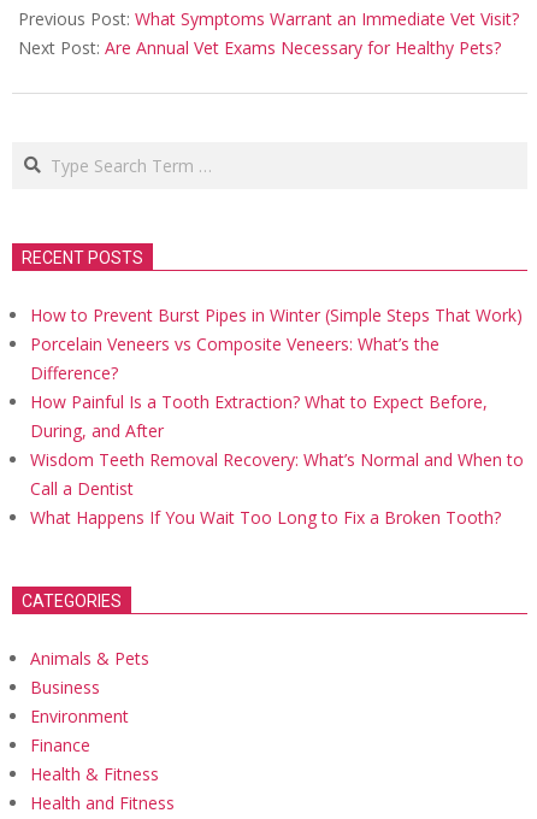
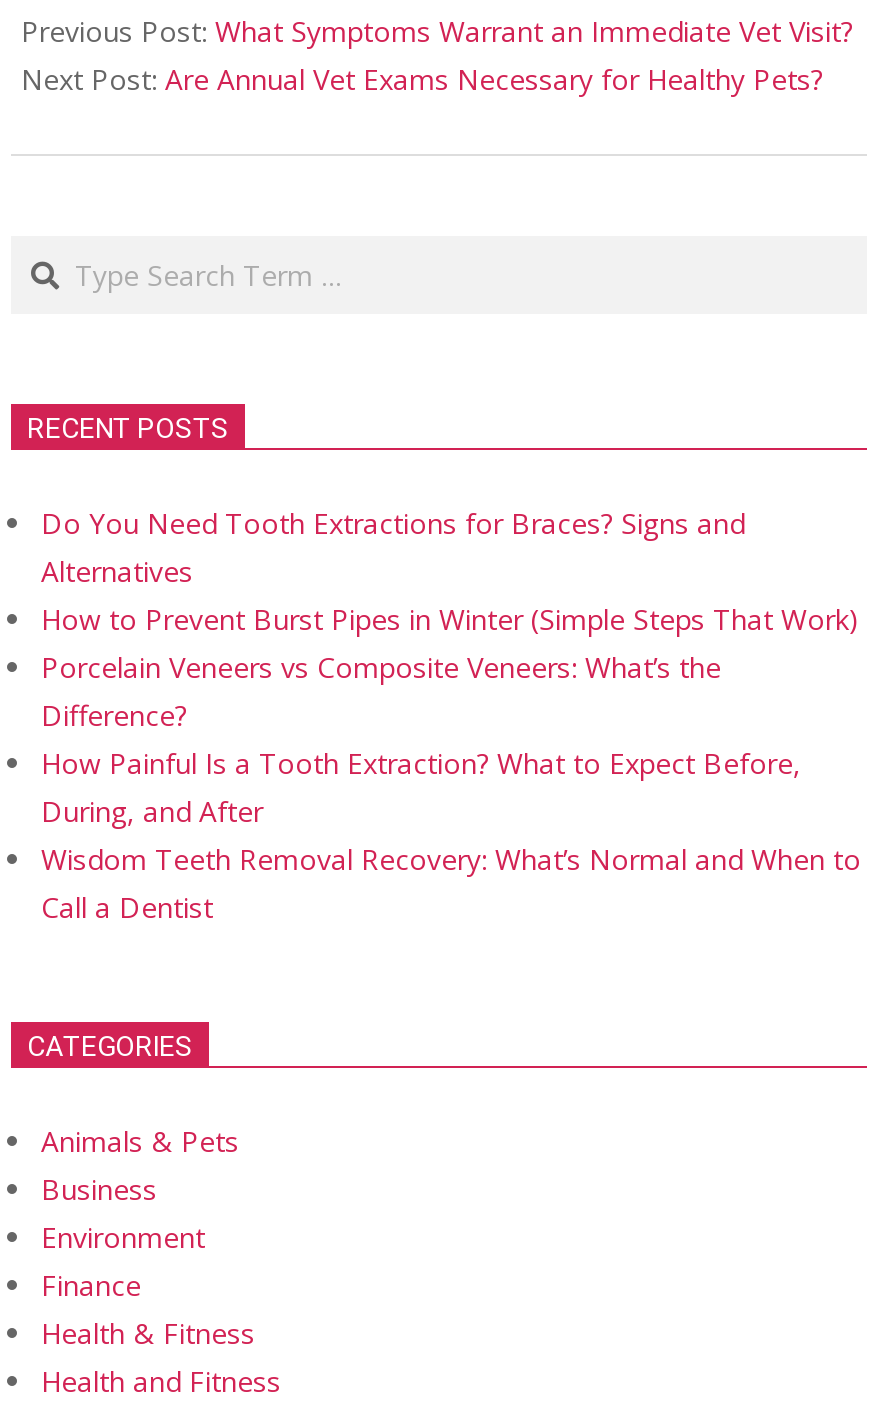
+ Do You Need Tooth Extractions for Braces? Signs and
+ Alternatives

moved down: How to Prevent Burst Pipes in Winter (Simple Steps That Work) | Porcelain Veneers vs Composite Veneers: What’s the | Difference? | How Painful Is a Tooth Extraction? What to Expect Before, | During, and After | Wisdom Teeth Removal Recovery: What’s Normal and When to | Call a Dentist

- What Happens If You Wait Too Long to Fix a Broken Tooth?
